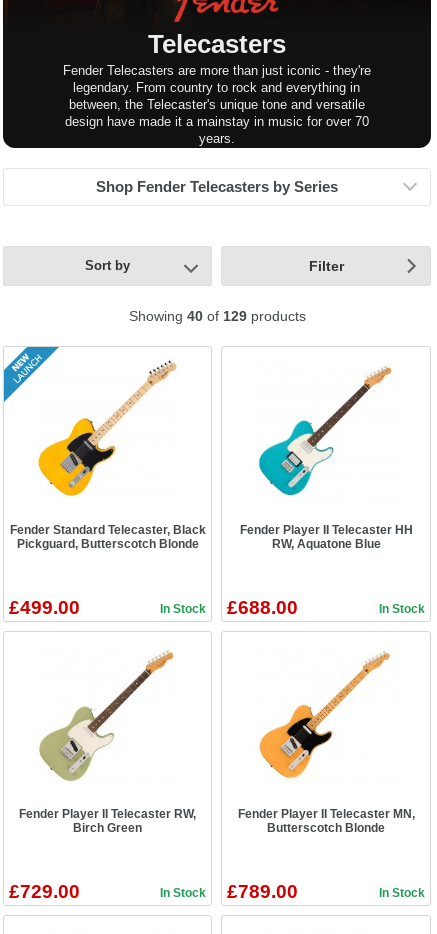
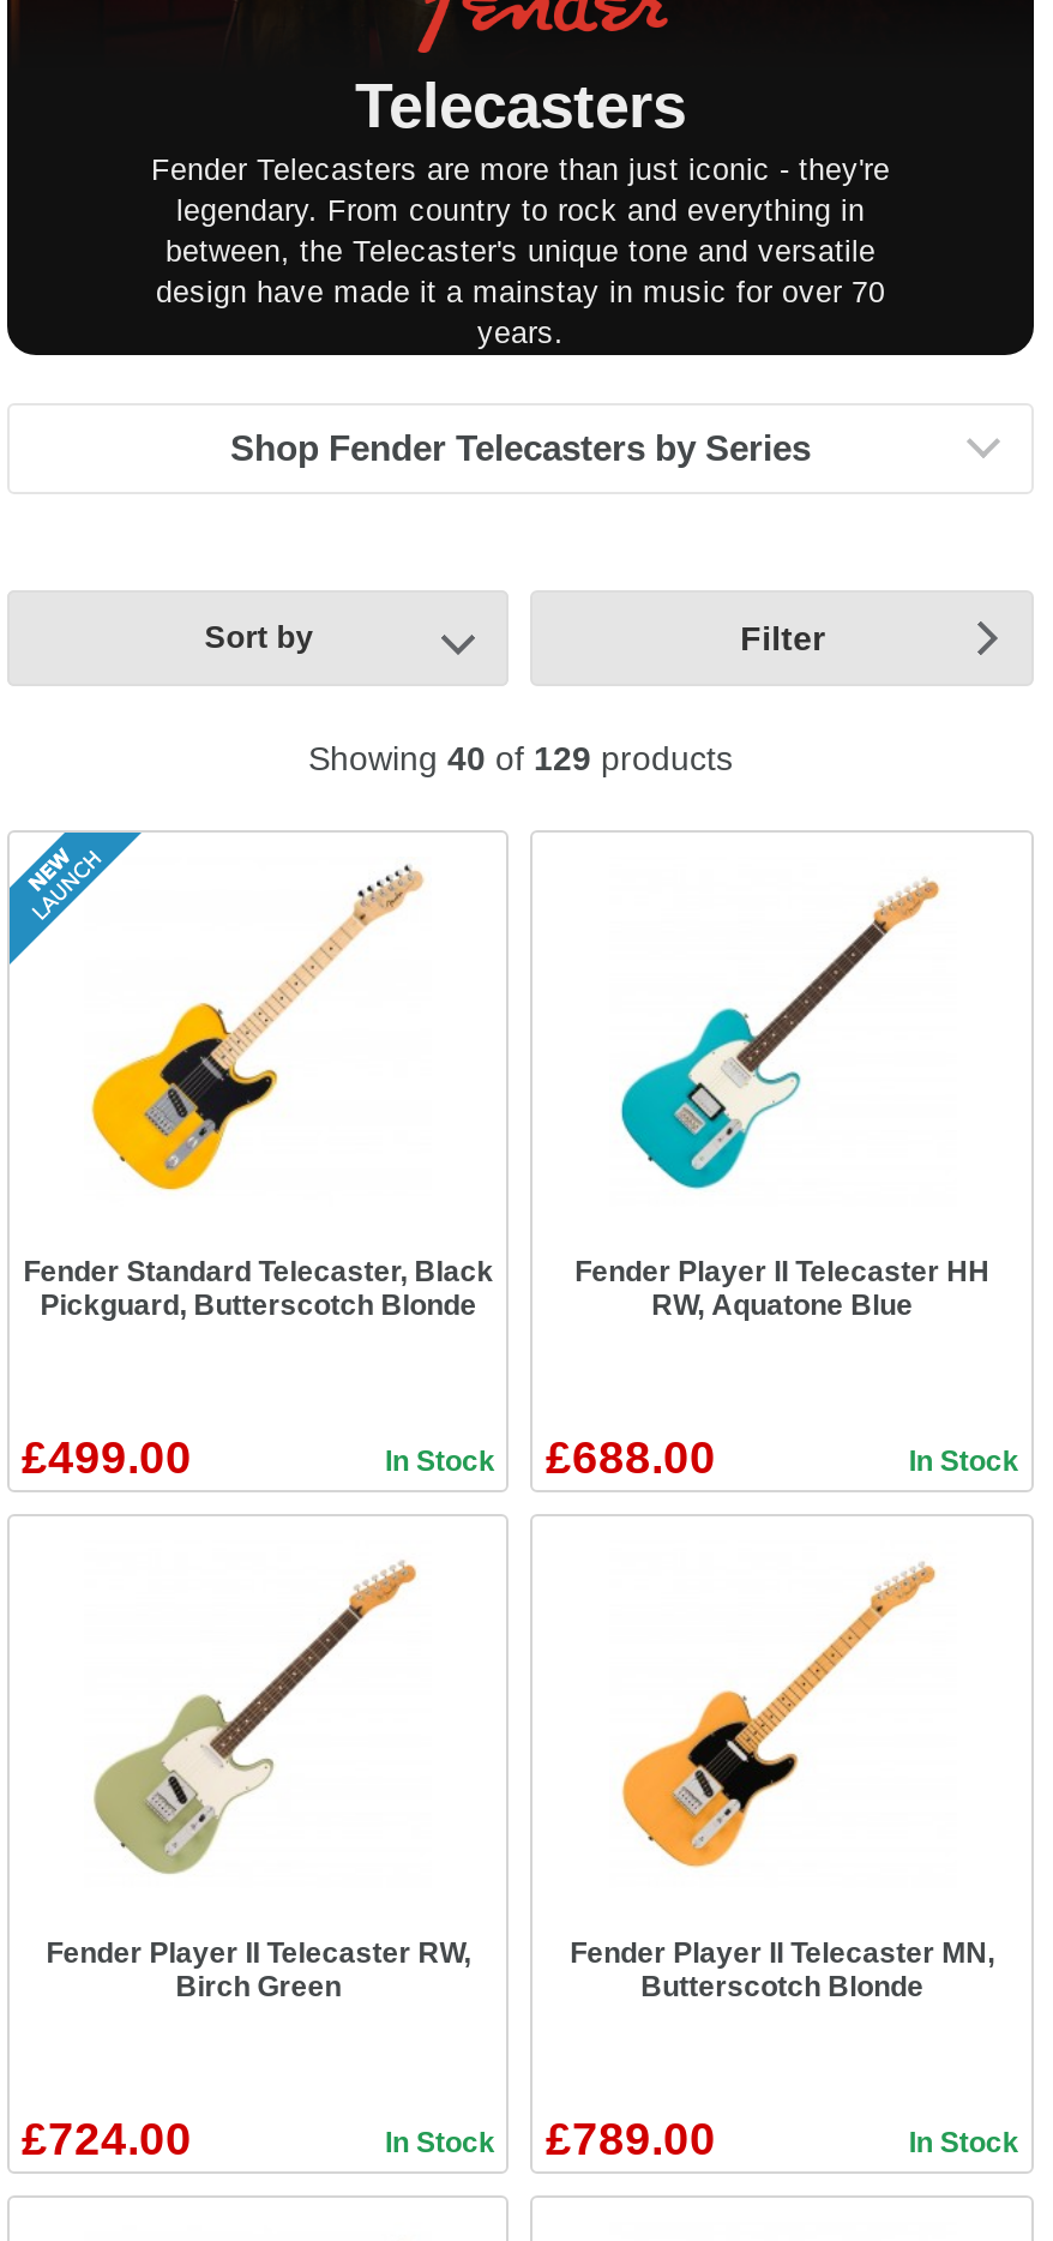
- £729.00
+ £724.00
